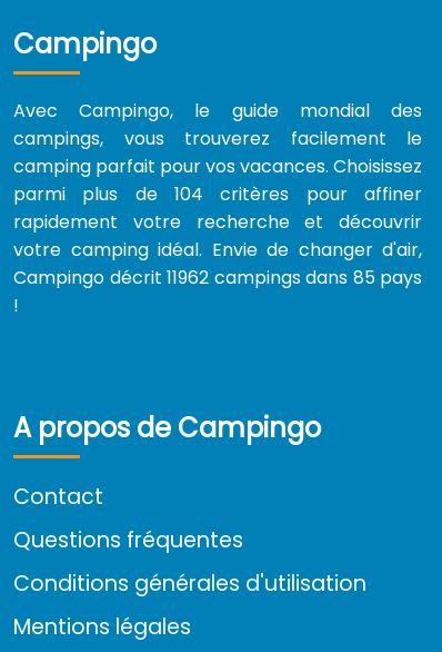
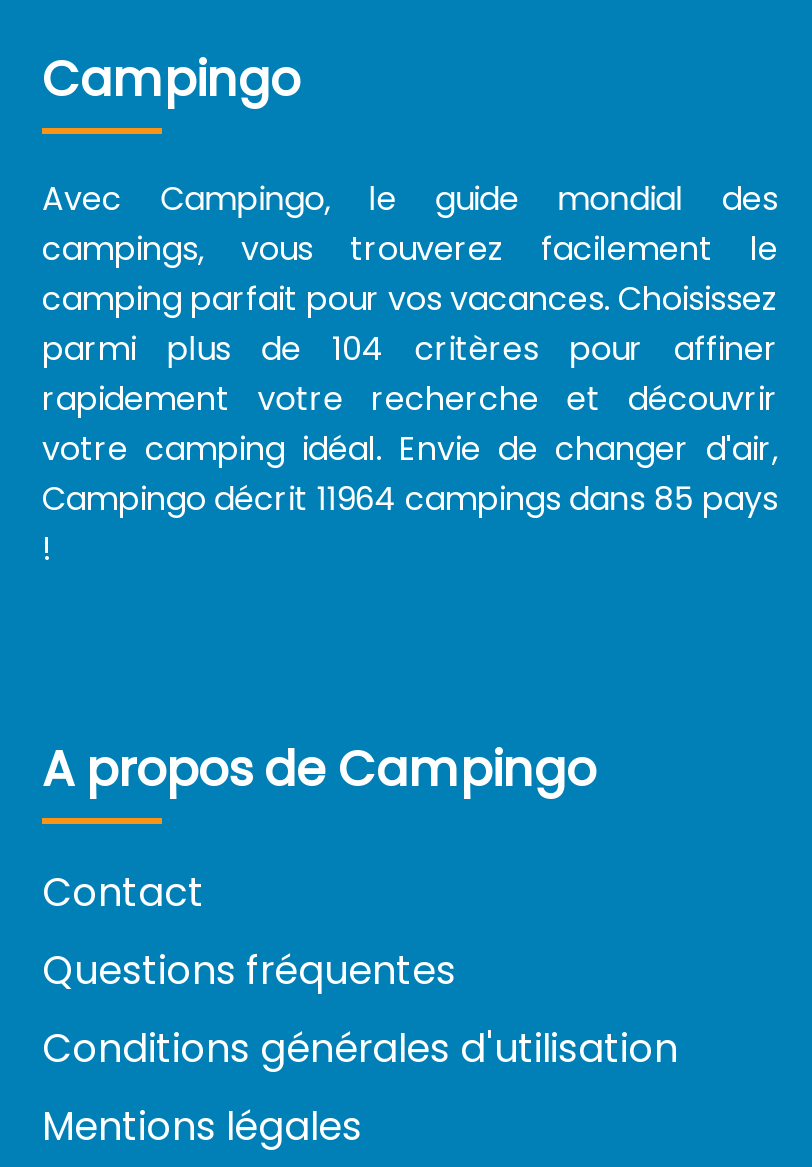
- Campingo décrit 11962 campings dans 85 pays
+ Campingo décrit 11964 campings dans 85 pays
